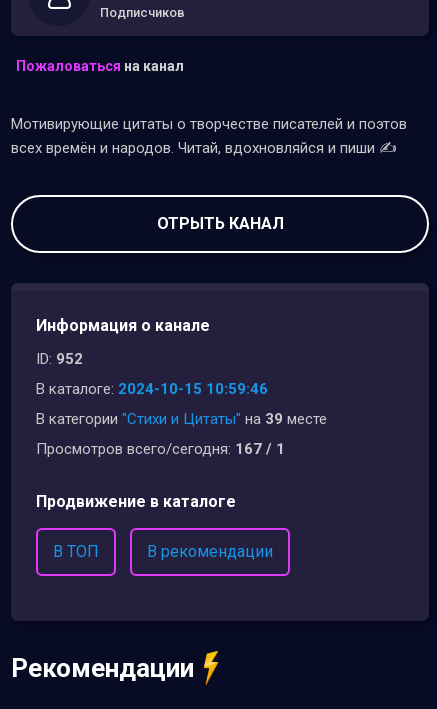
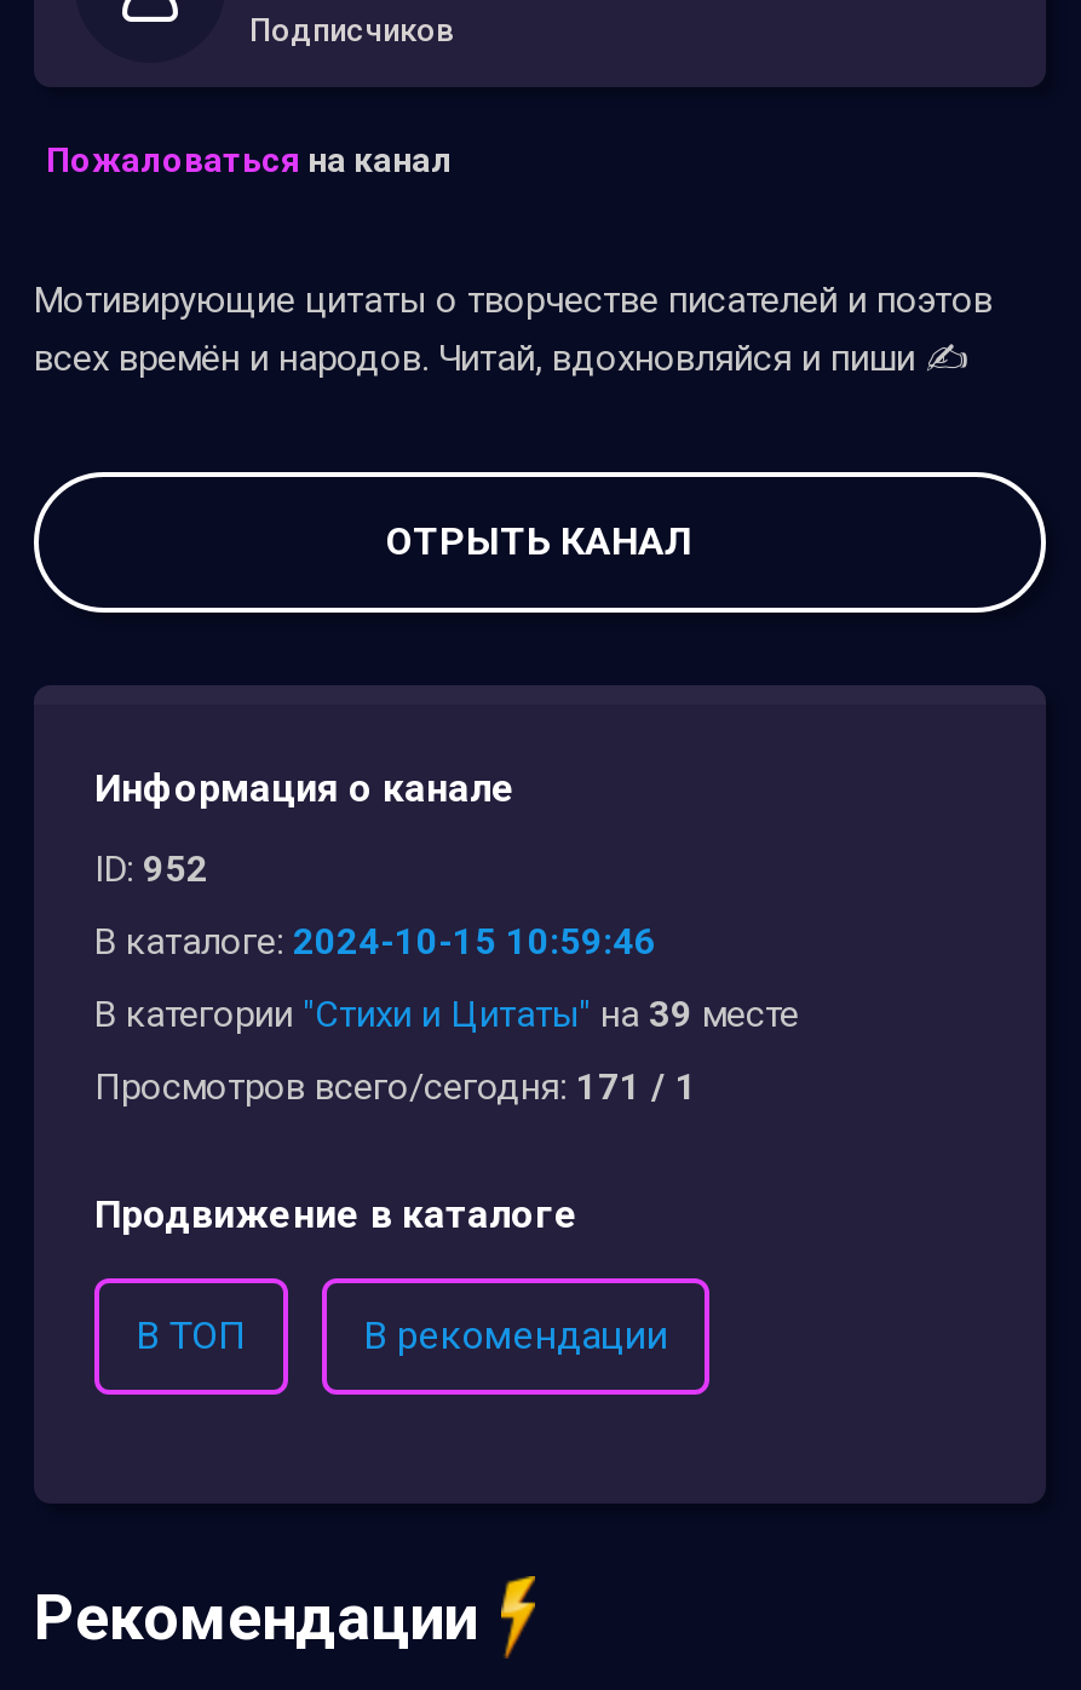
- Просмотров всего/сегодня: 167 / 1
+ Просмотров всего/сегодня: 171 / 1
